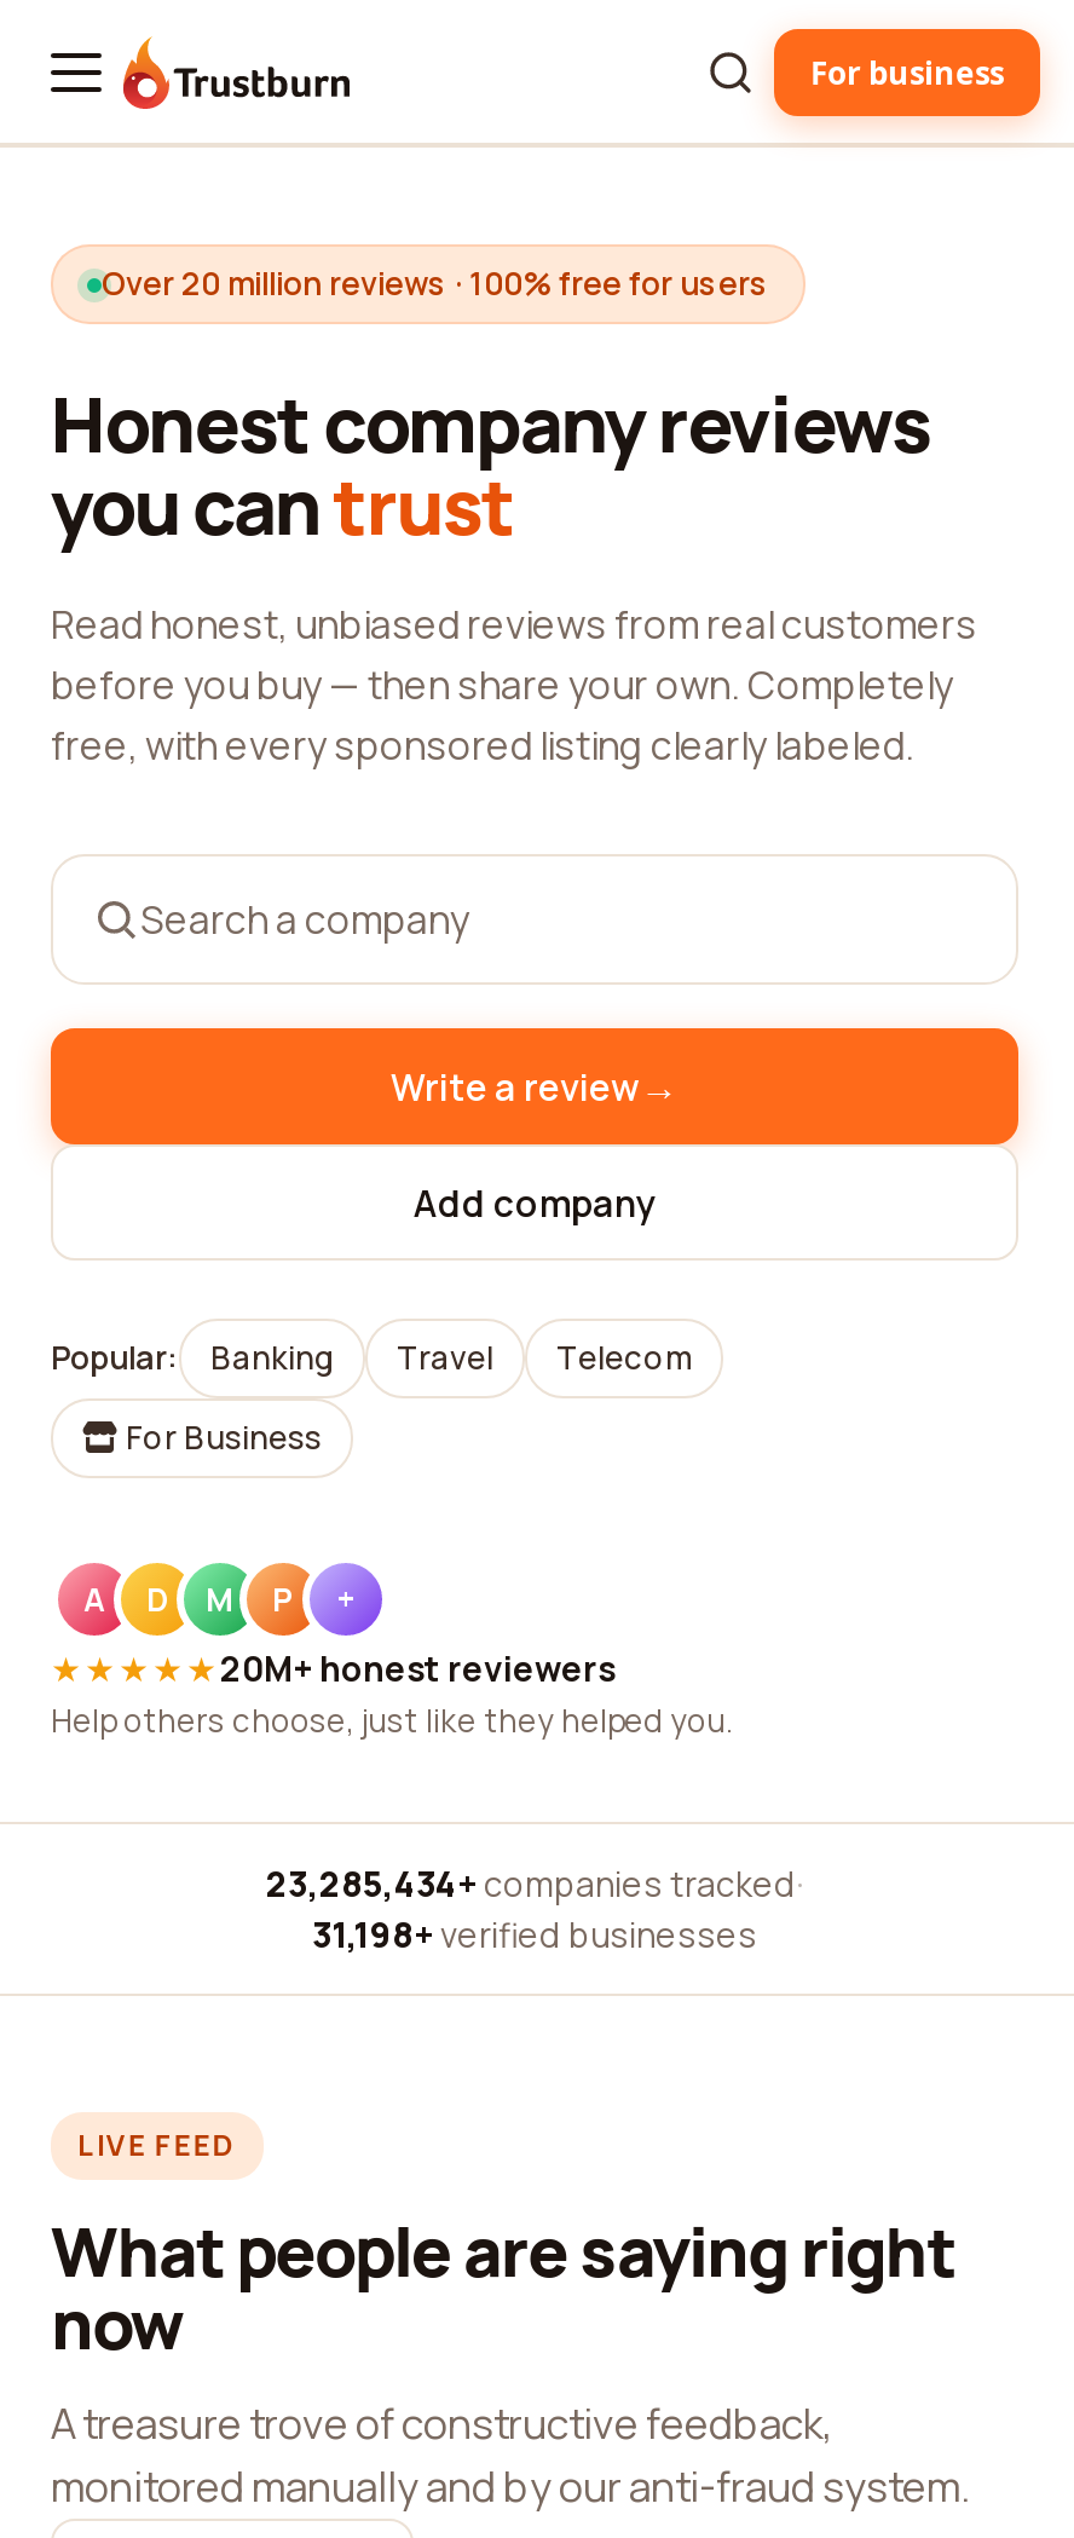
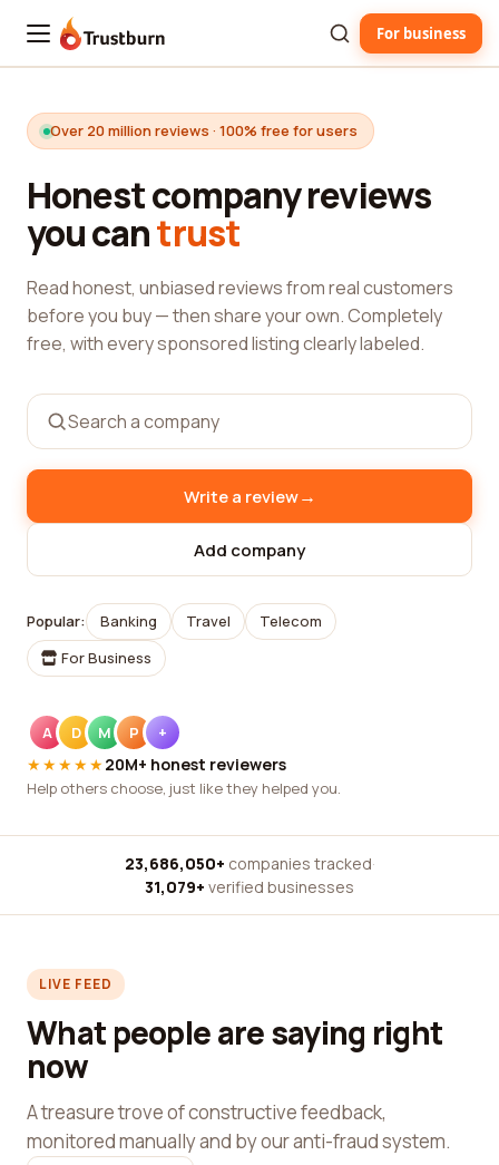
- 23,285,434+ companies tracked ·
+ 23,686,050+ companies tracked ·

- 31,198+ verified businesses
+ 31,079+ verified businesses
